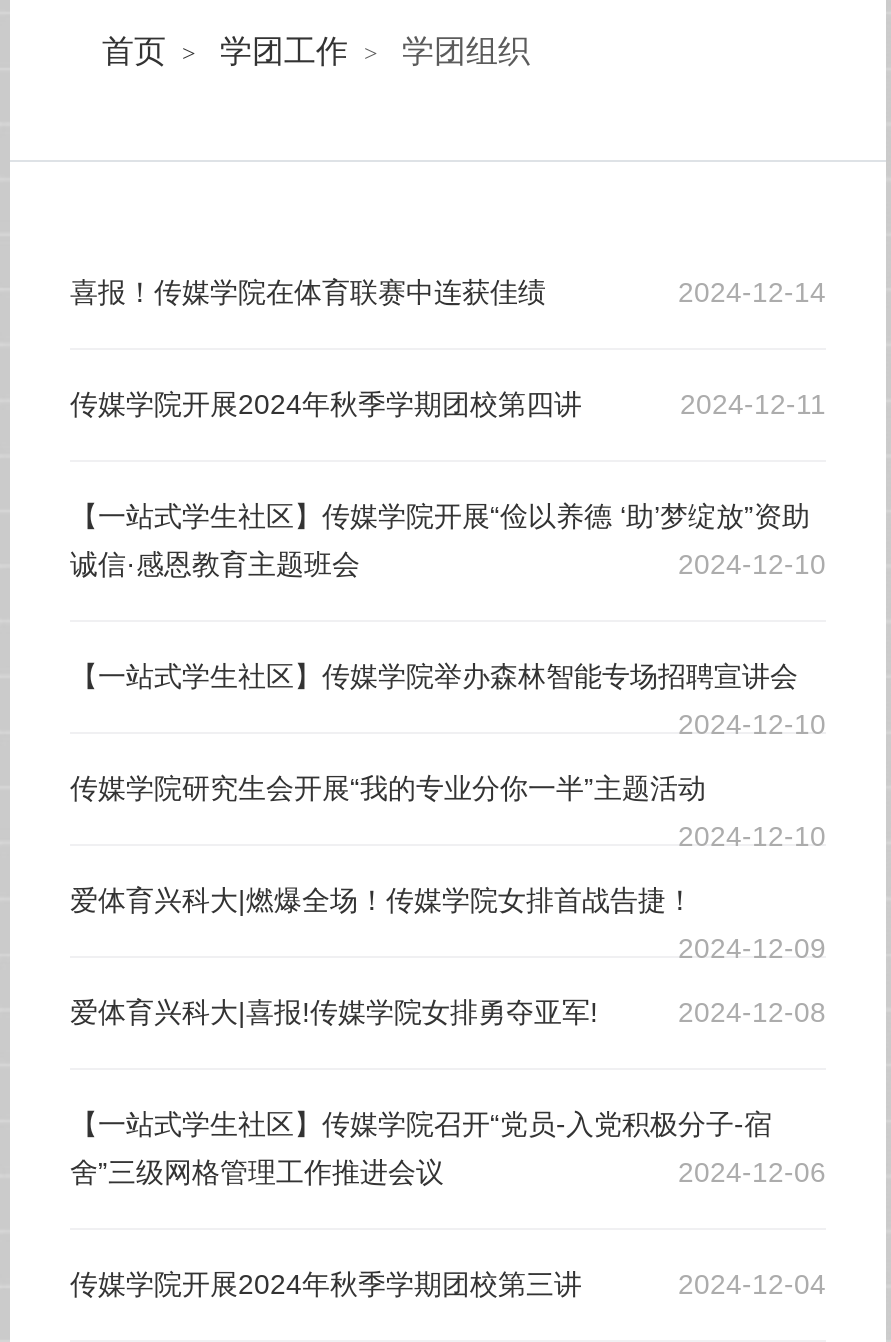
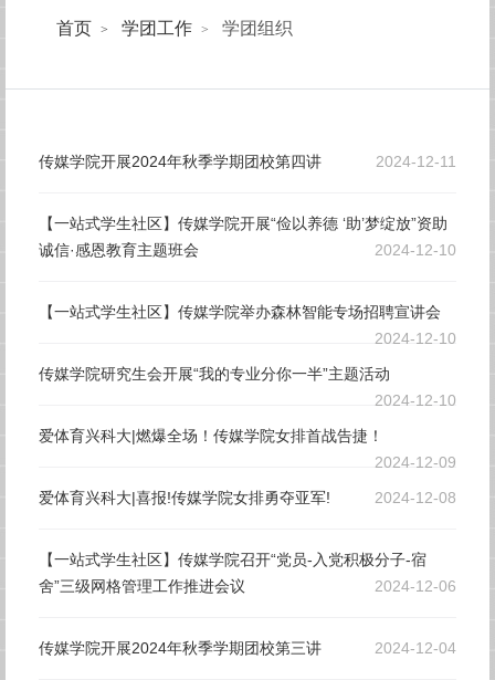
- 喜报！传媒学院在体育联赛中连获佳绩
- 2024-12-14
